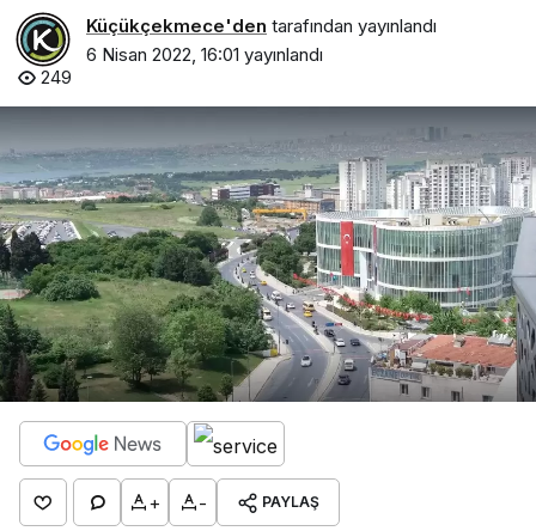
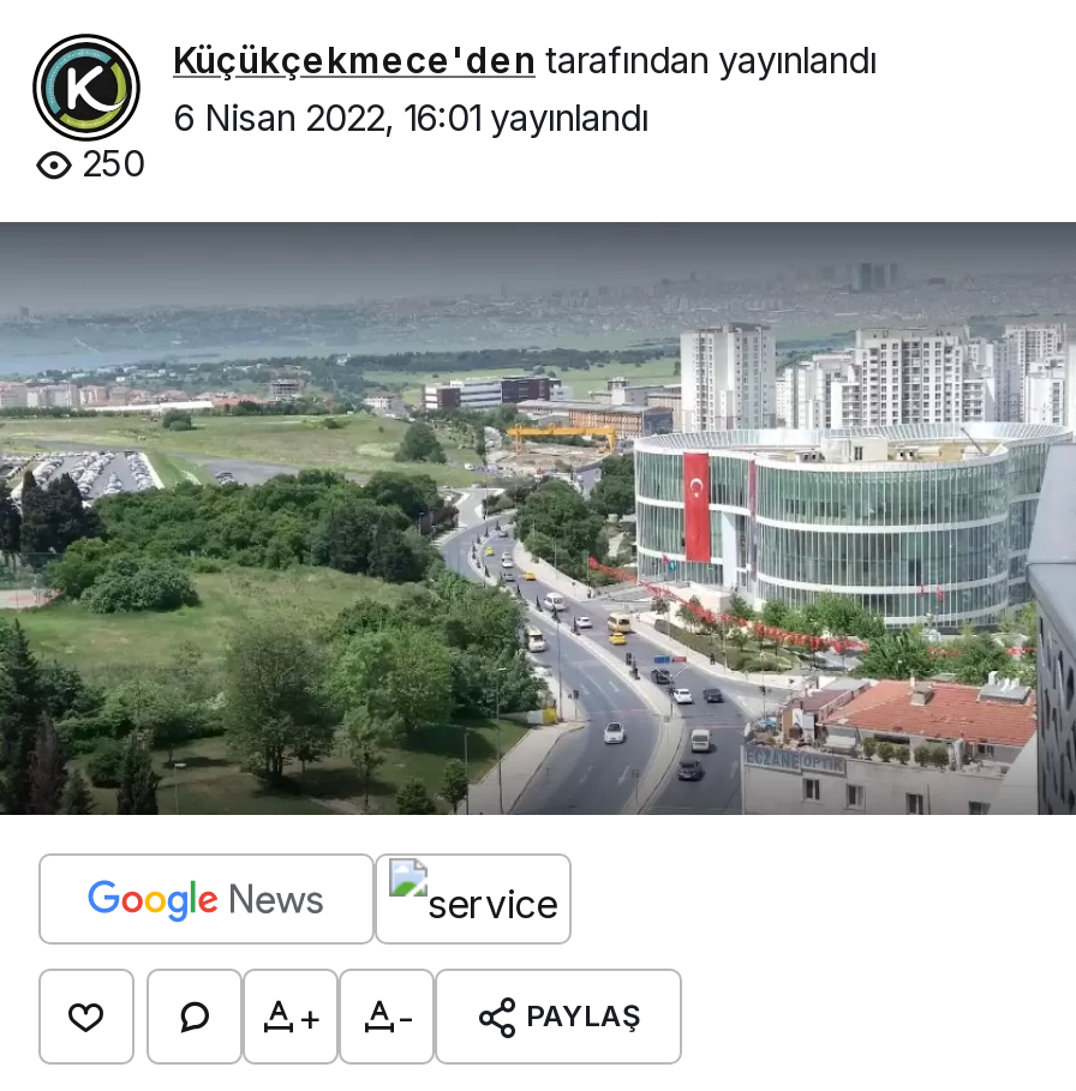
- 249
+ 250
